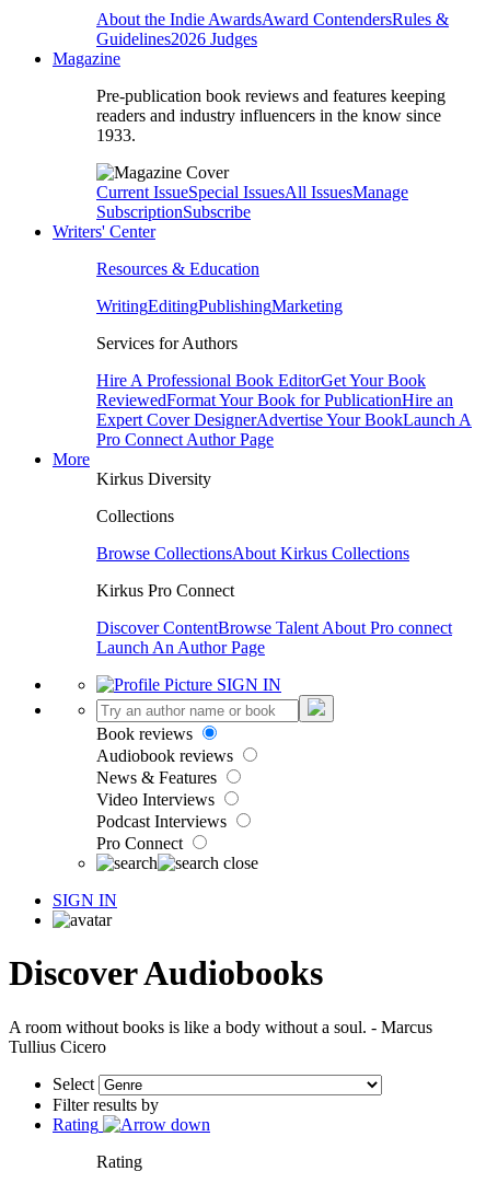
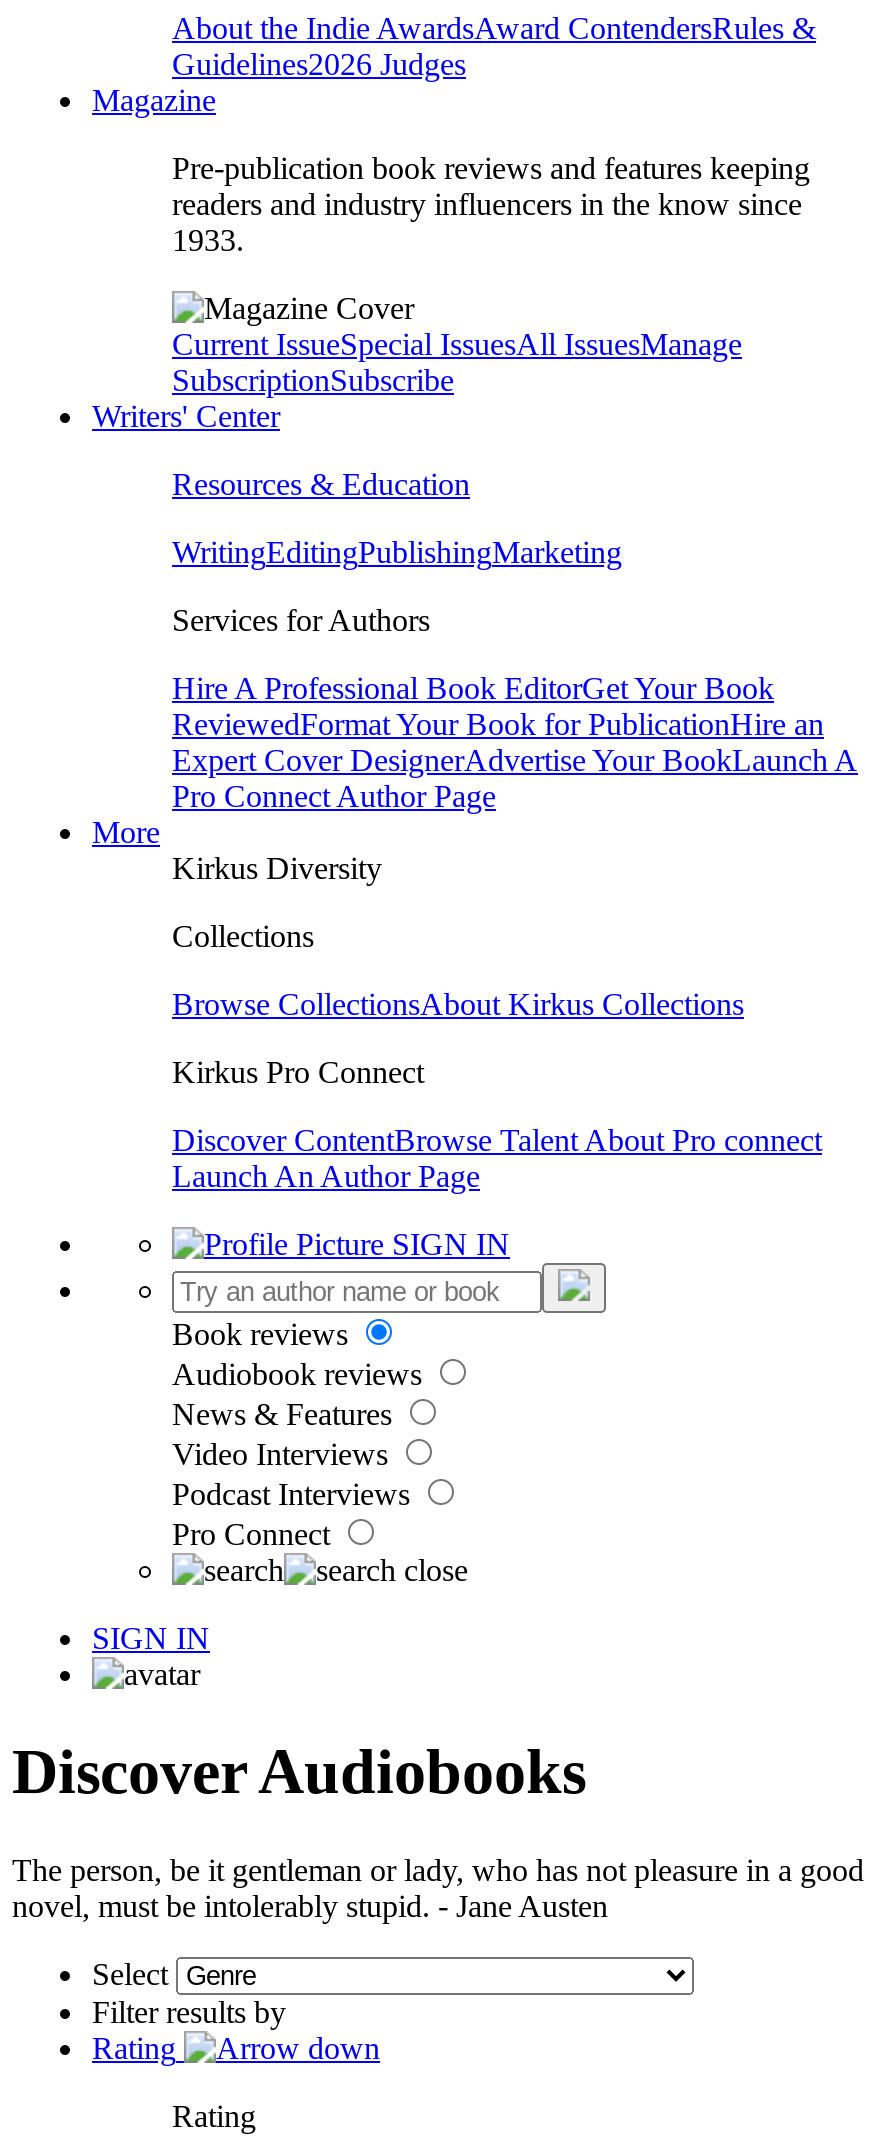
- A room without books is like a body without a soul. - Marcus
- Tullius Cicero
+ The person, be it gentleman or lady, who has not pleasure in a good
+ novel, must be intolerably stupid. - Jane Austen
